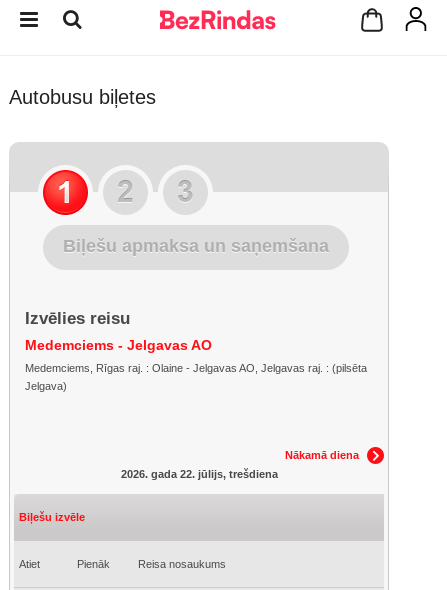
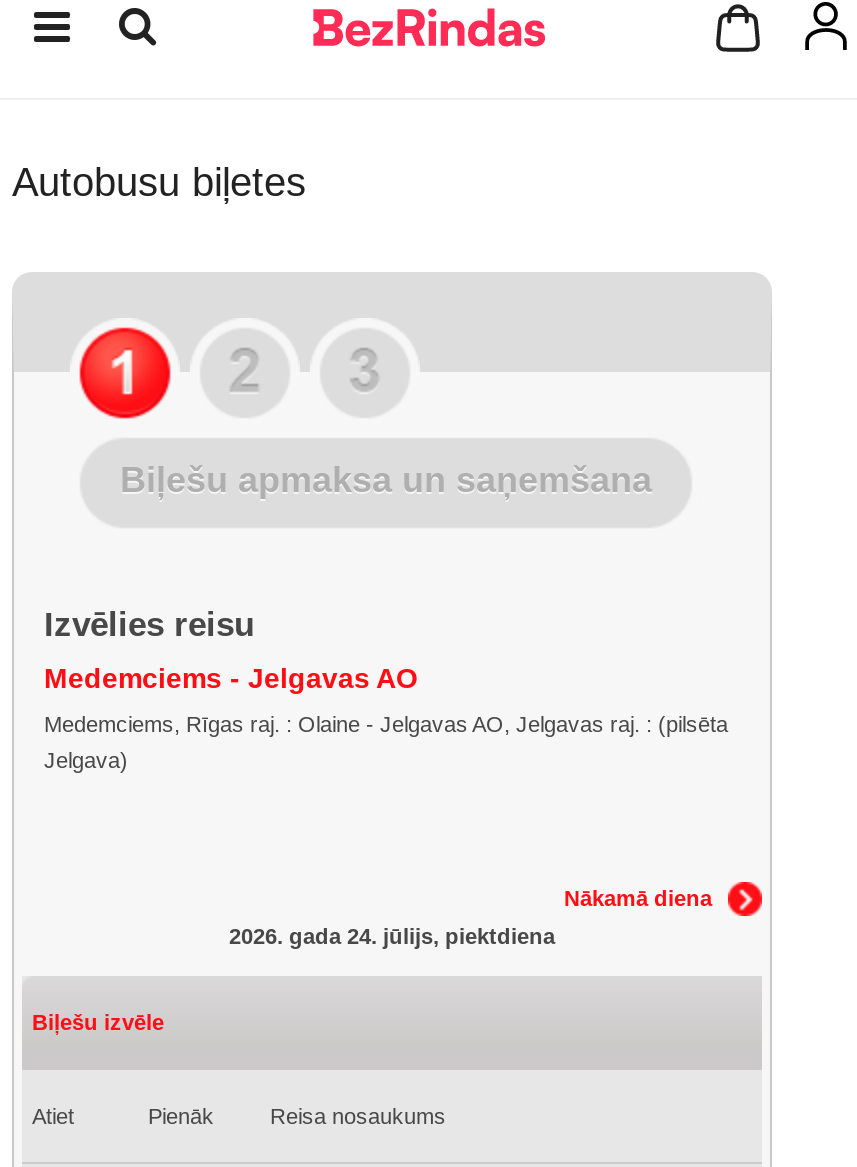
- 2026. gada 22. jūlijs, trešdiena
+ 2026. gada 24. jūlijs, piektdiena
